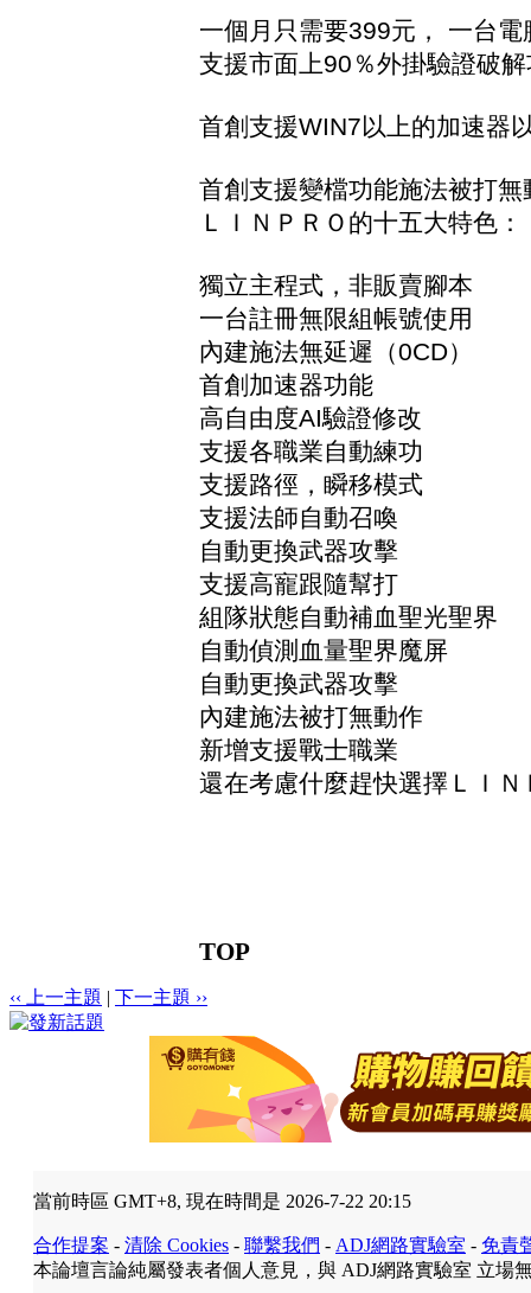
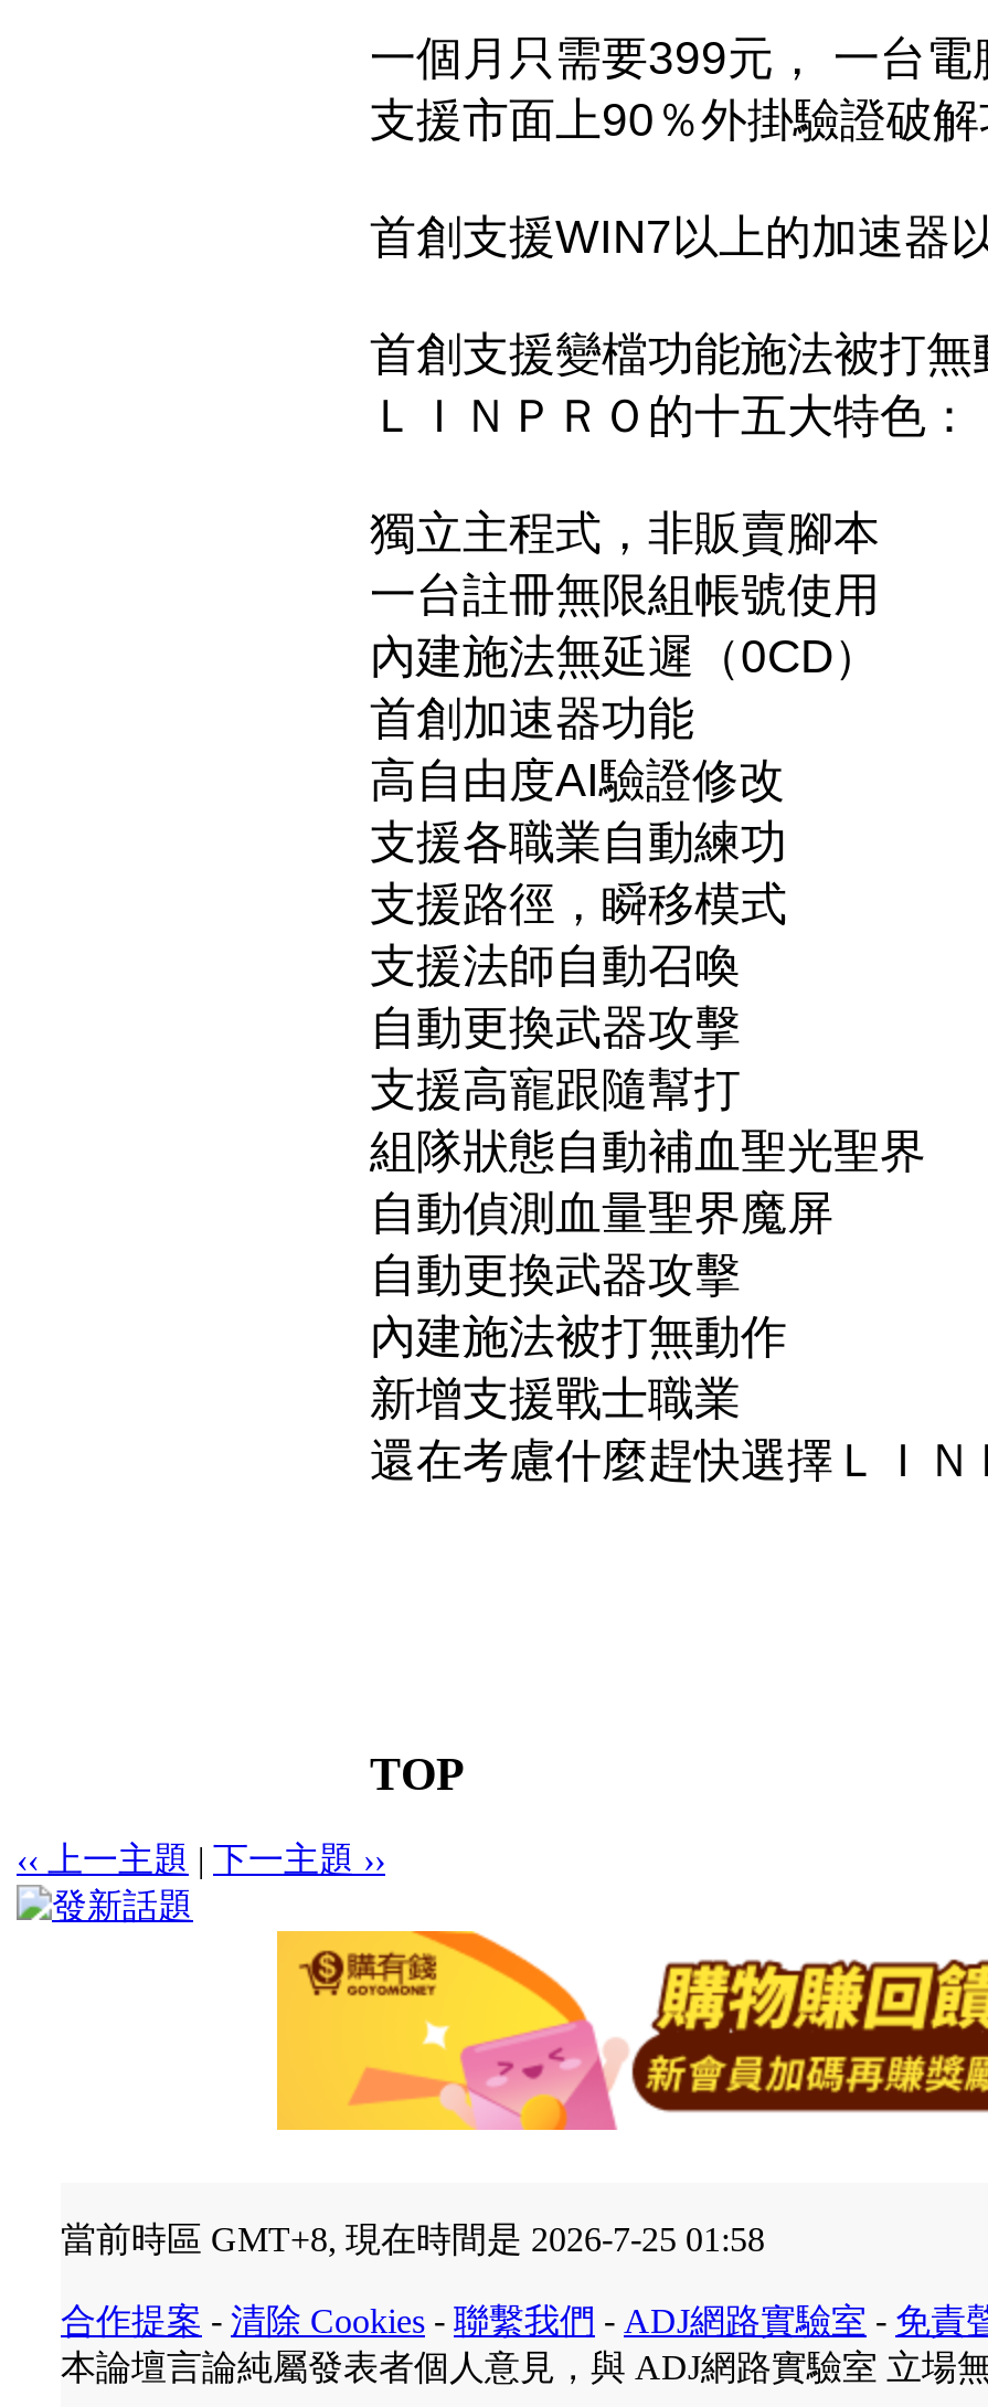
- 當前時區 GMT+8, 現在時間是 2026-7-22 20:15
+ 當前時區 GMT+8, 現在時間是 2026-7-25 01:58
